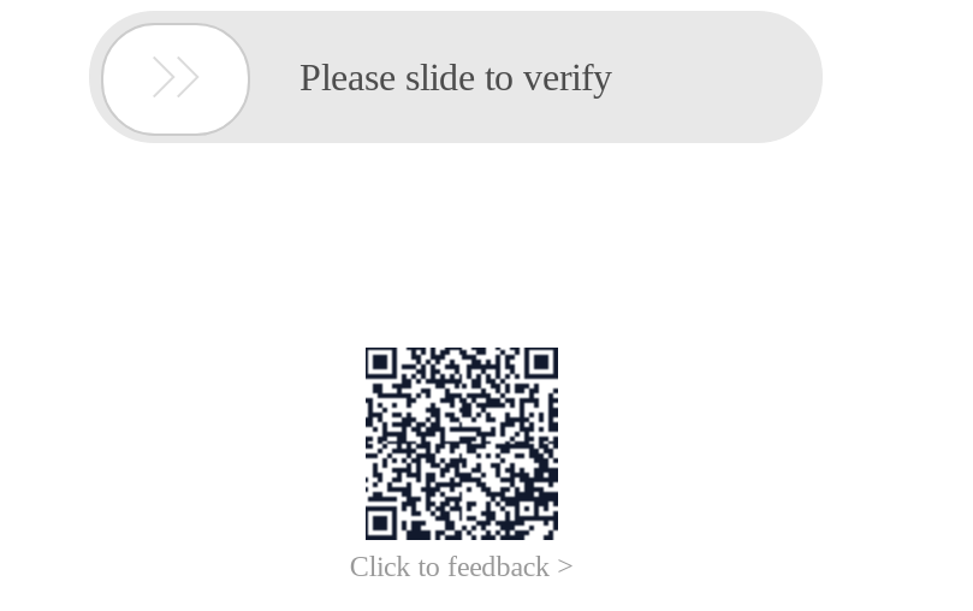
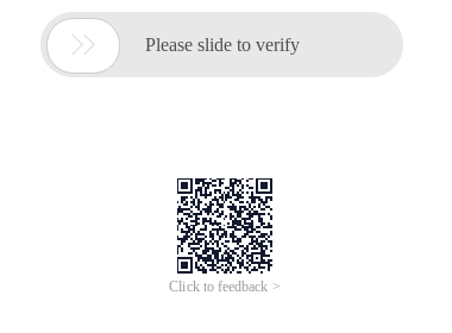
- [image]
+ [image]
